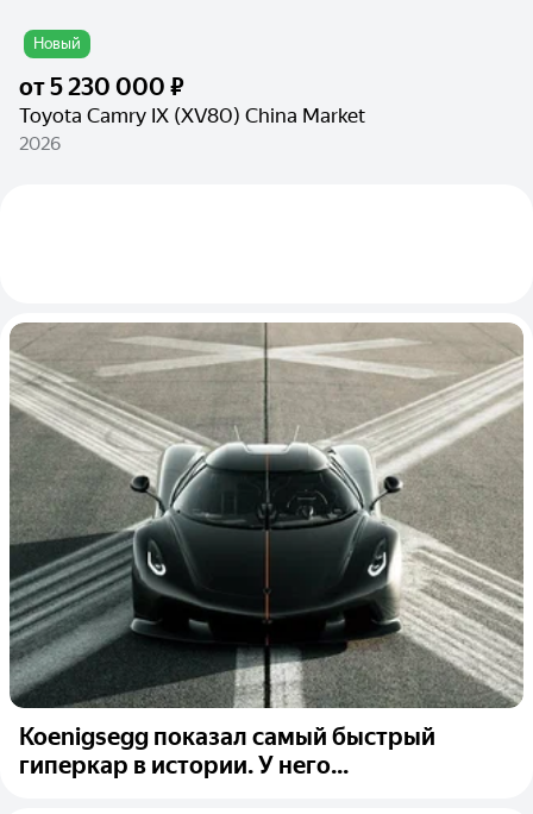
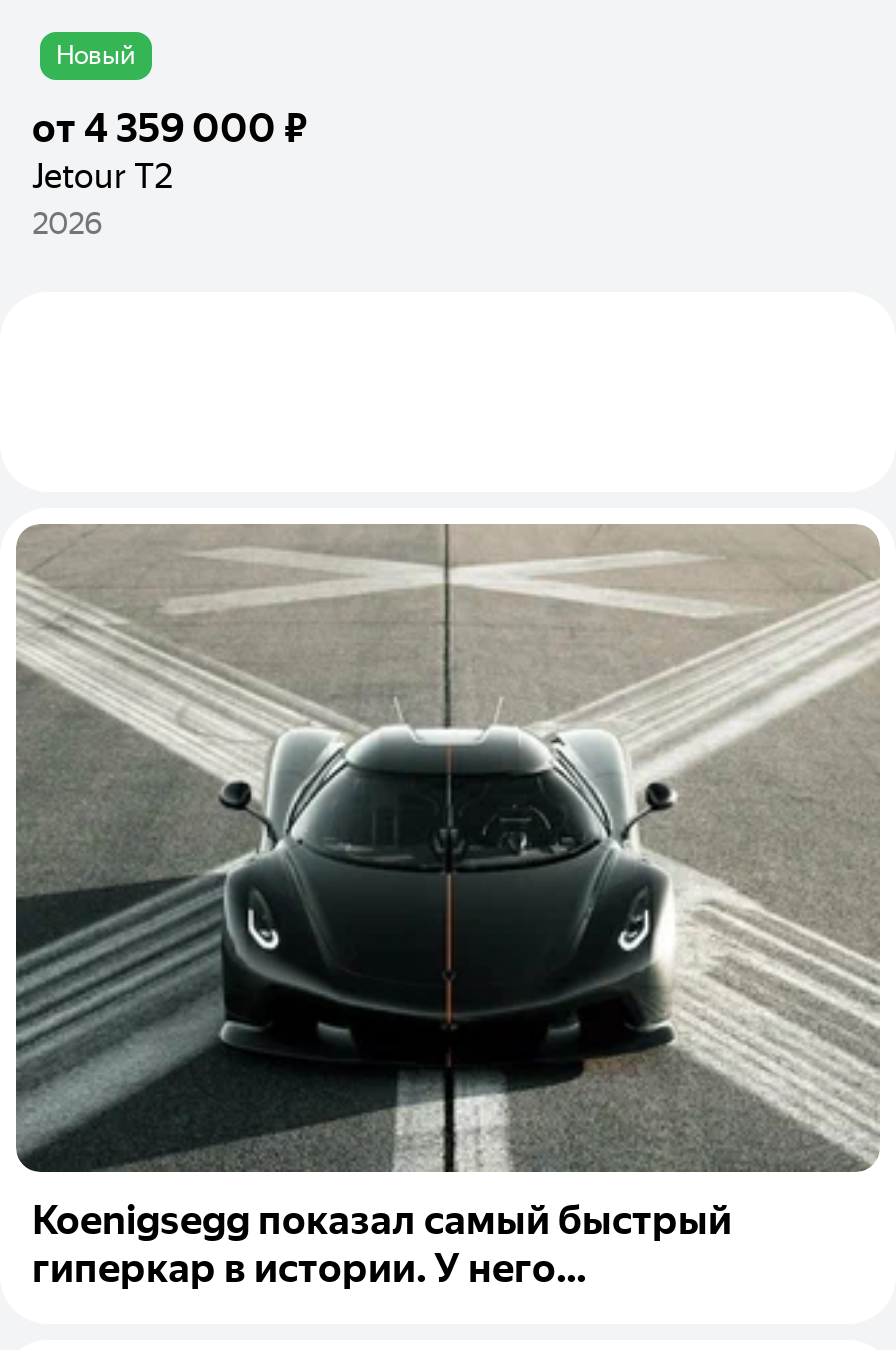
- от 5 230 000 ₽
- Toyota Camry IX (XV80) China Market
+ от 4 359 000 ₽
+ Jetour T2
